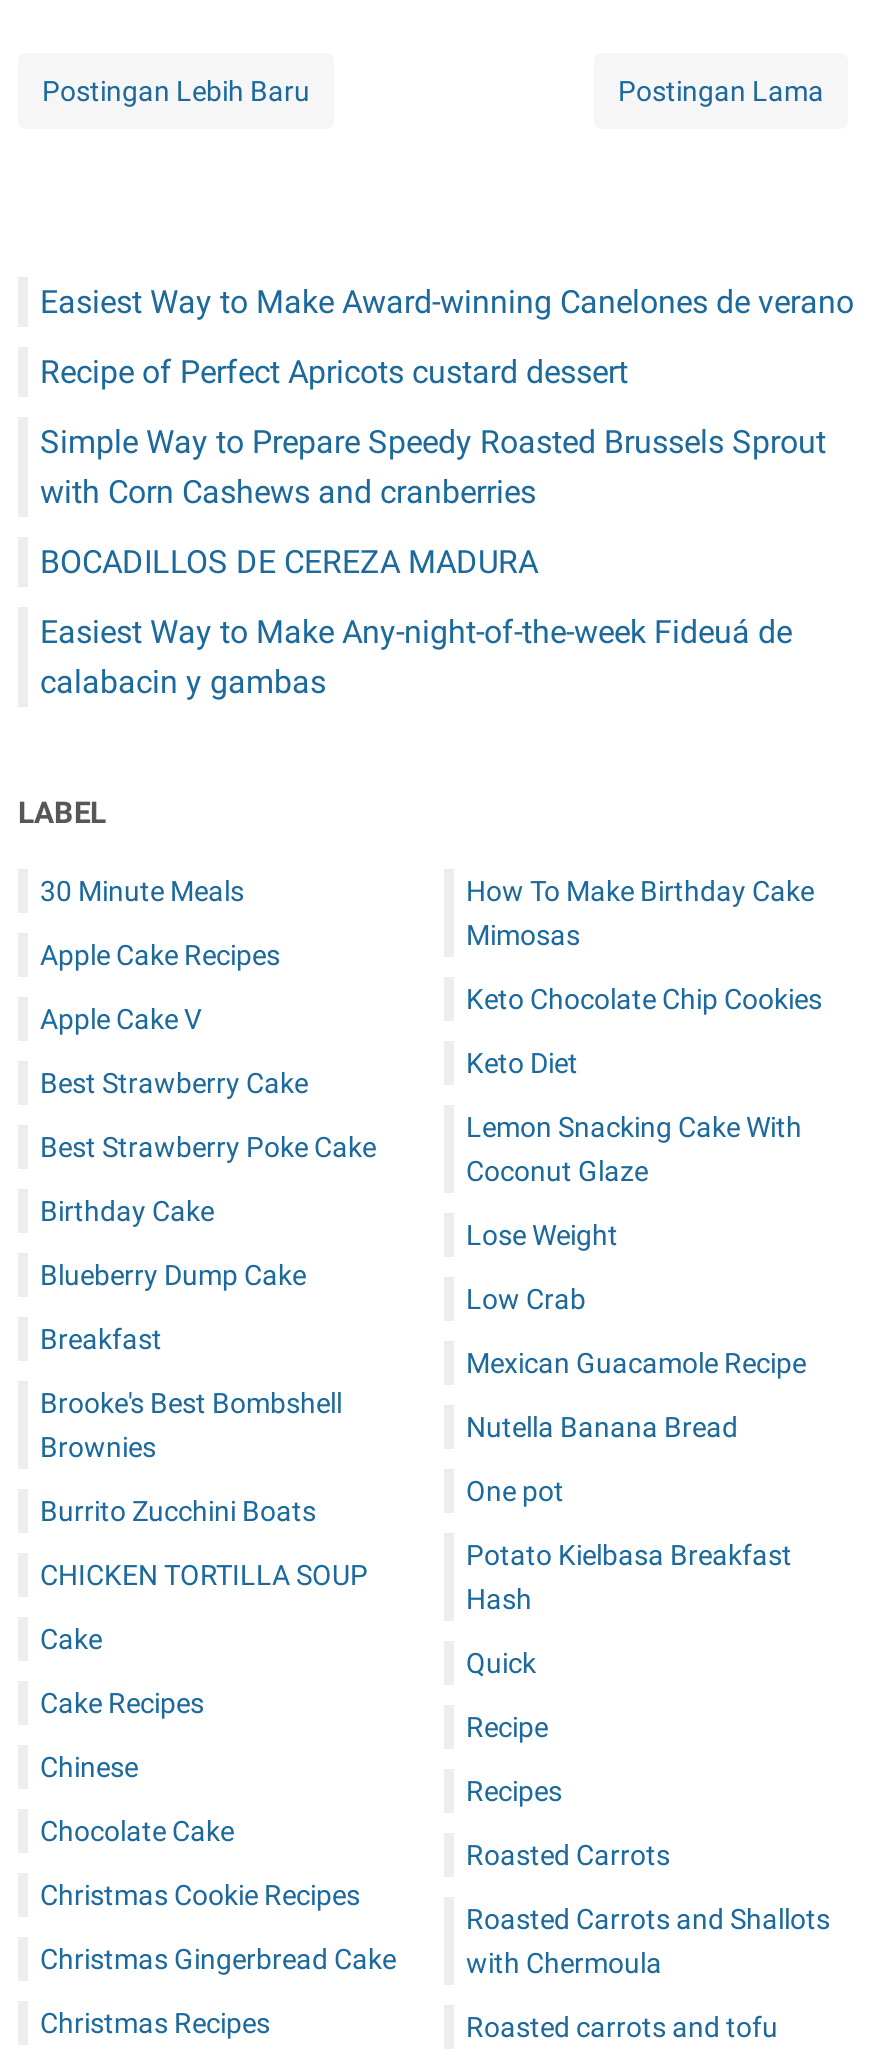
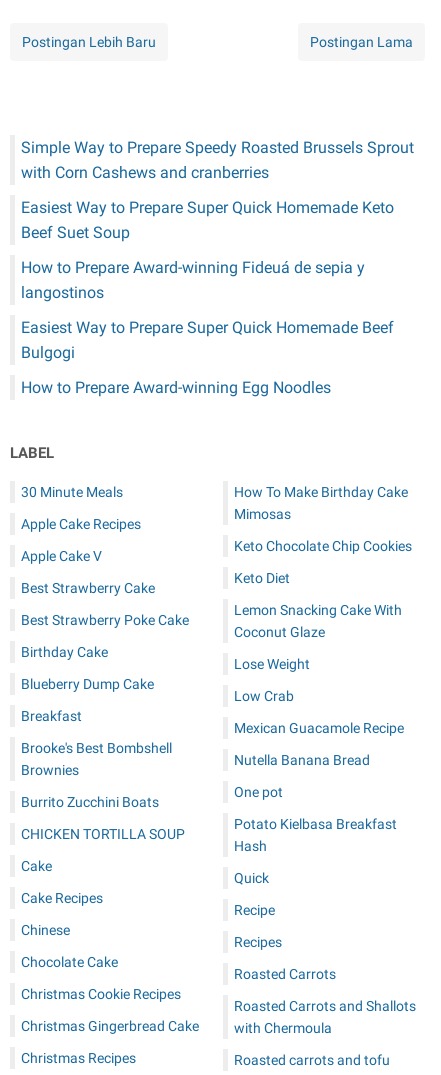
- Easiest Way to Make Award-winning Canelones de verano
- Recipe of Perfect Apricots custard dessert

moved up: Simple Way to Prepare Speedy Roasted Brussels Sprout | with Corn Cashews and cranberries

- BOCADILLOS DE CEREZA MADURA
- Easiest Way to Make Any-night-of-the-week Fideuá de
- calabacin y gambas
+ Easiest Way to Prepare Super Quick Homemade Keto
+ Beef Suet Soup
+ How to Prepare Award-winning Fideuá de sepia y
+ langostinos
+ Easiest Way to Prepare Super Quick Homemade Beef
+ Bulgogi
+ How to Prepare Award-winning Egg Noodles
